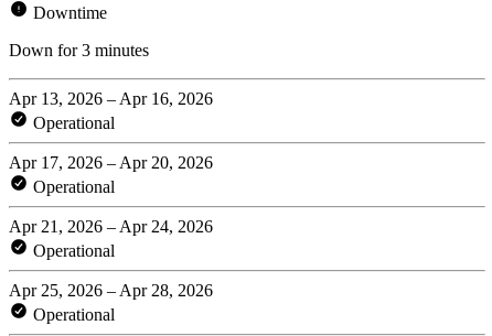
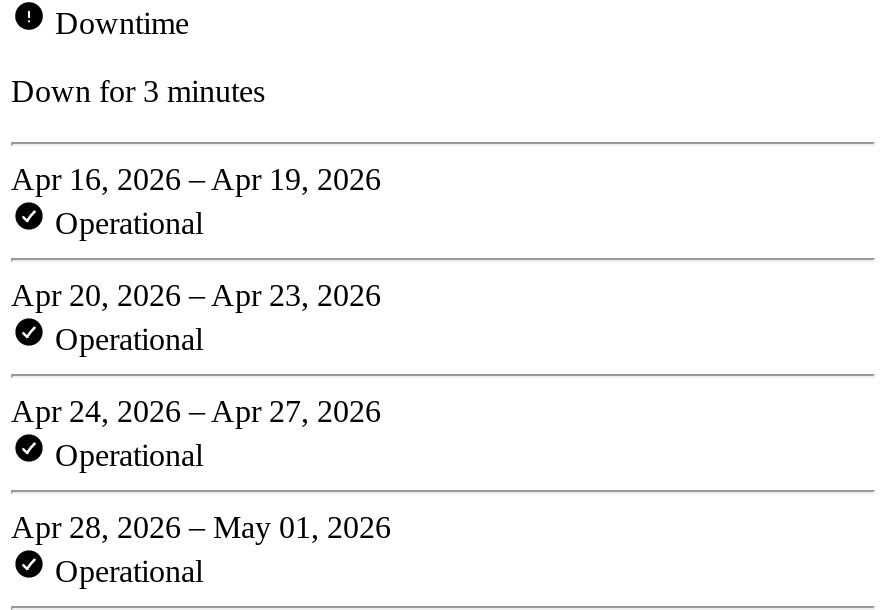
- Apr 13, 2026 – Apr 16, 2026
+ Apr 16, 2026 – Apr 19, 2026

- Apr 17, 2026 – Apr 20, 2026
+ Apr 20, 2026 – Apr 23, 2026

- Apr 21, 2026 – Apr 24, 2026
+ Apr 24, 2026 – Apr 27, 2026

- Apr 25, 2026 – Apr 28, 2026
+ Apr 28, 2026 – May 01, 2026
